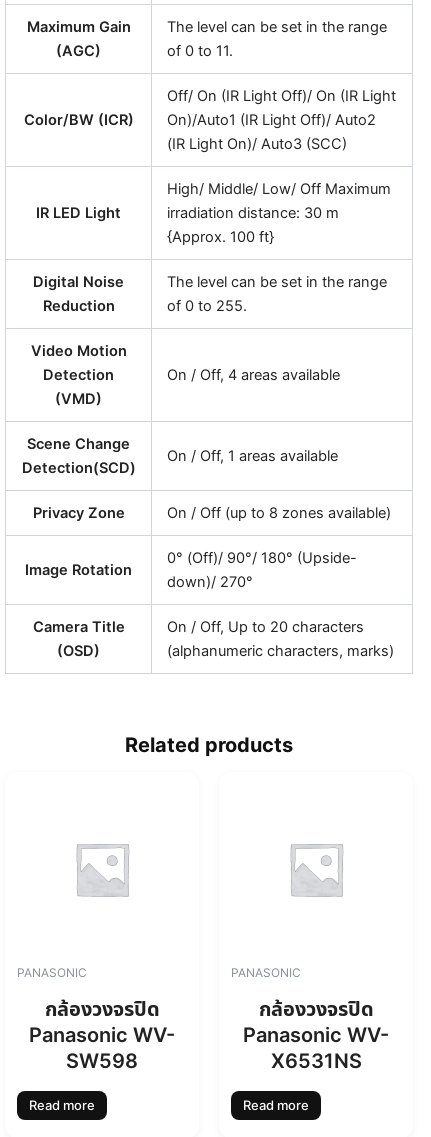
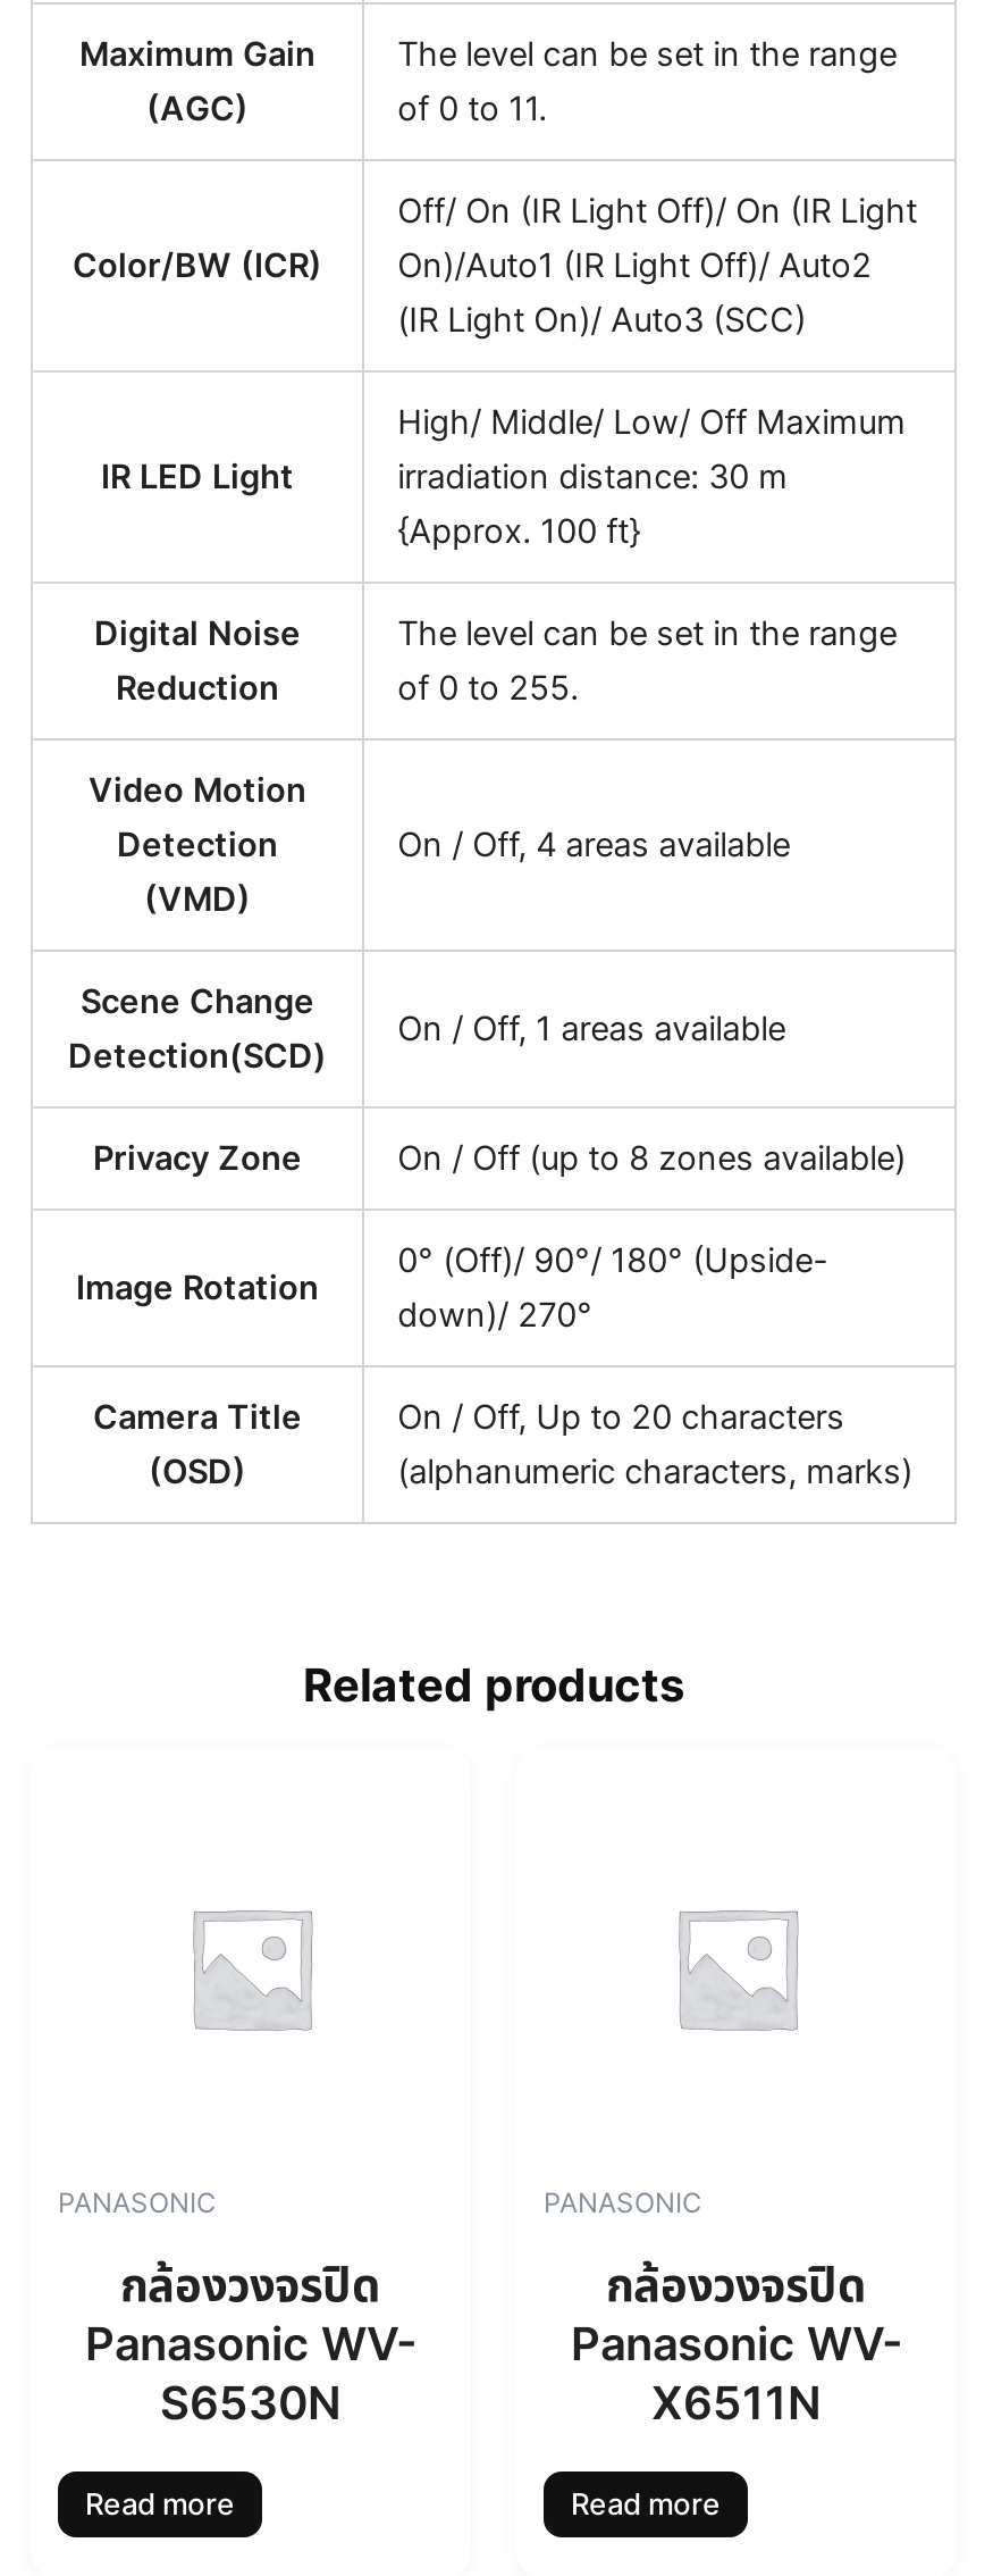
- SW598
+ S6530N

- X6531NS
+ X6511N
